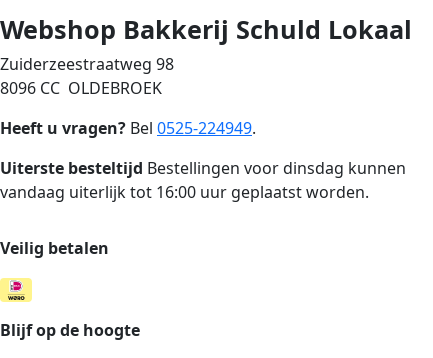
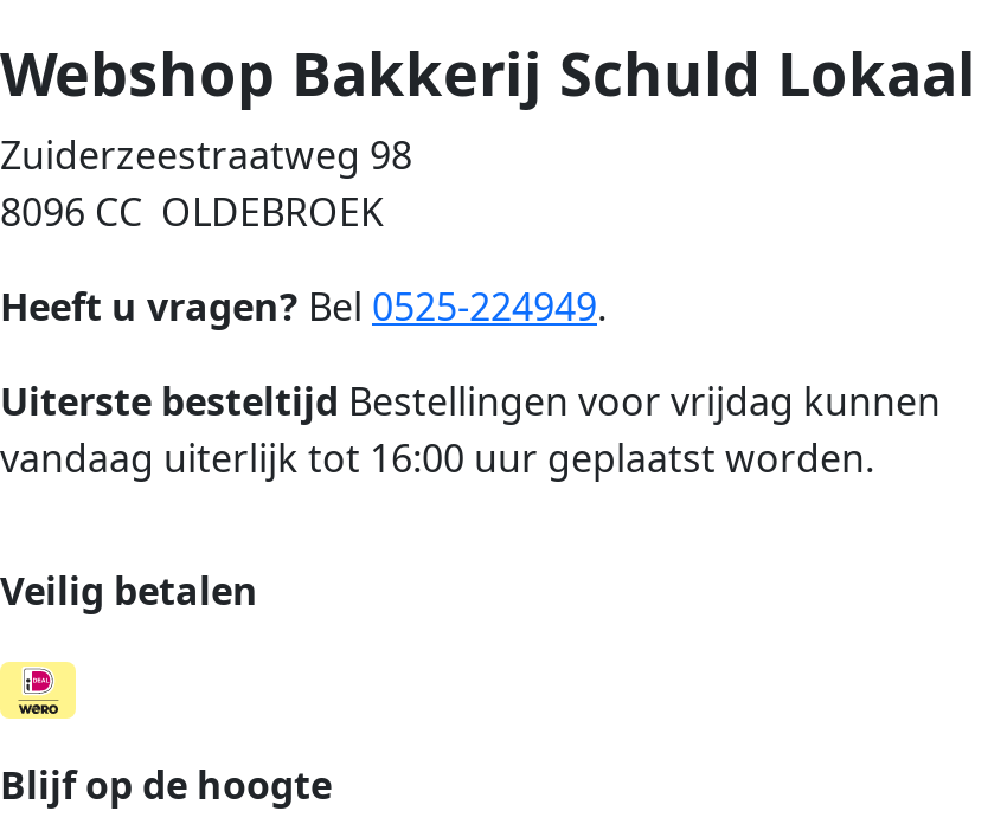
- Uiterste besteltijd Bestellingen voor dinsdag kunnen
+ Uiterste besteltijd Bestellingen voor vrijdag kunnen
